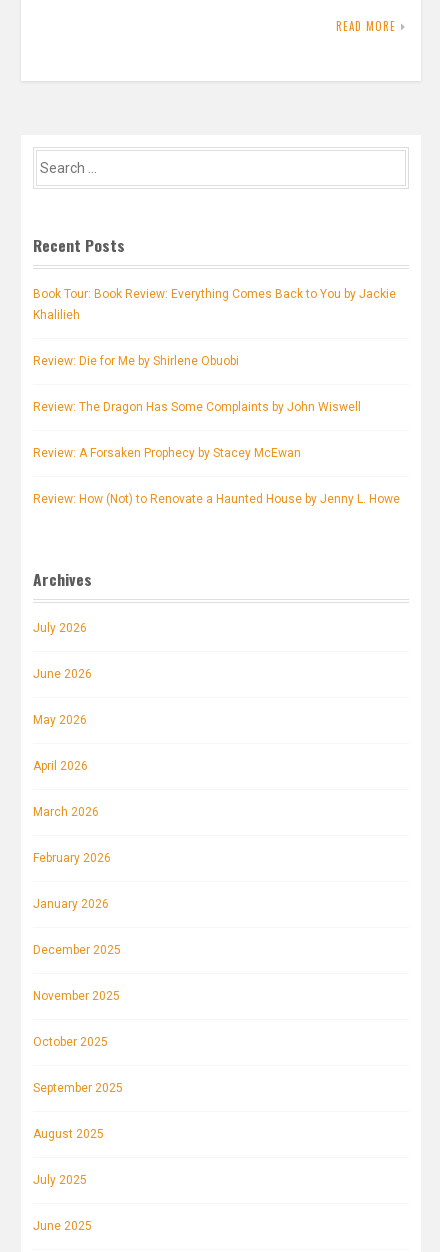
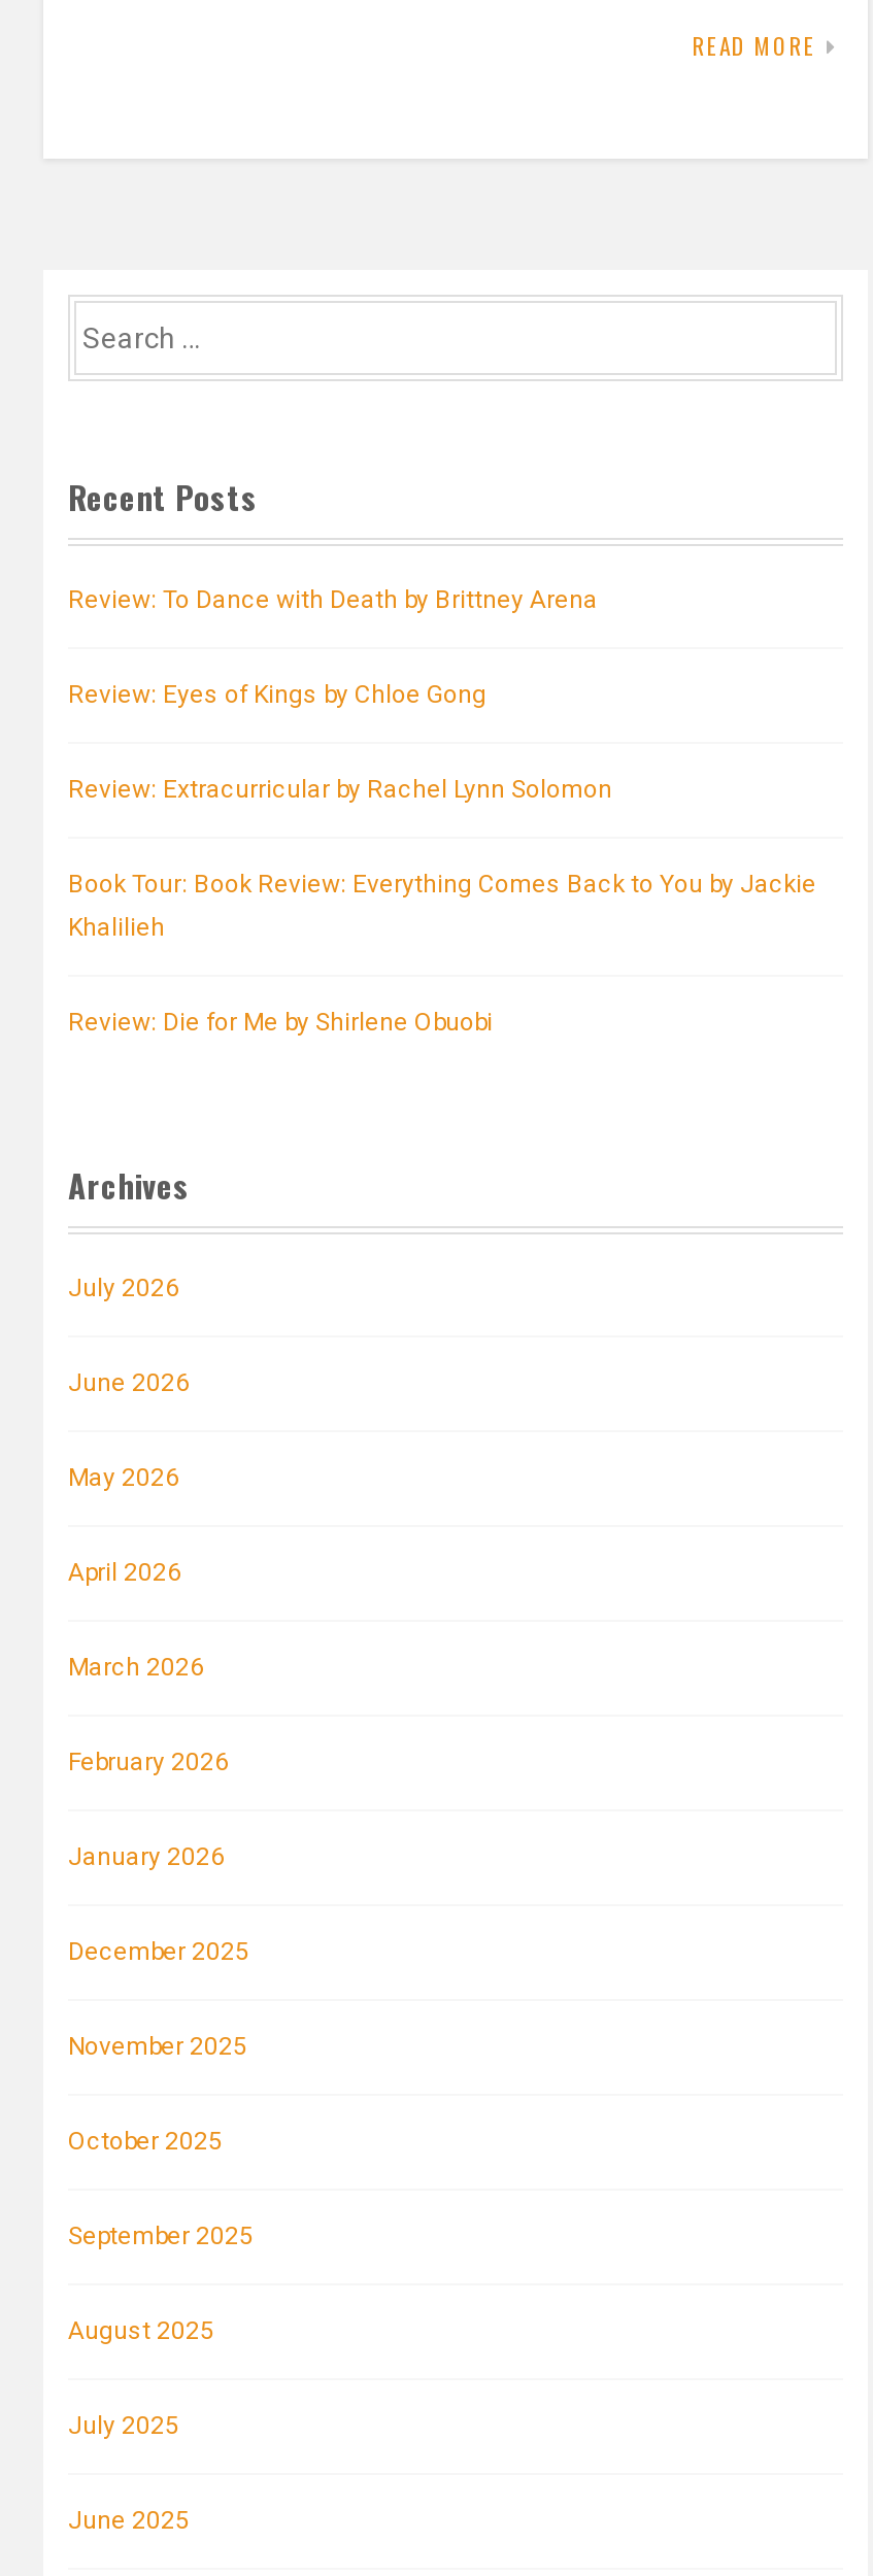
+ Review: To Dance with Death by Brittney Arena
+ Review: Eyes of Kings by Chloe Gong
+ Review: Extracurricular by Rachel Lynn Solomon

moved down: Book Tour: Book Review: Everything Comes Back to You by Jackie | Khalilieh | Review: Die for Me by Shirlene Obuobi

- Review: The Dragon Has Some Complaints by John Wiswell
- Review: A Forsaken Prophecy by Stacey McEwan
- Review: How (Not) to Renovate a Haunted House by Jenny L. Howe
